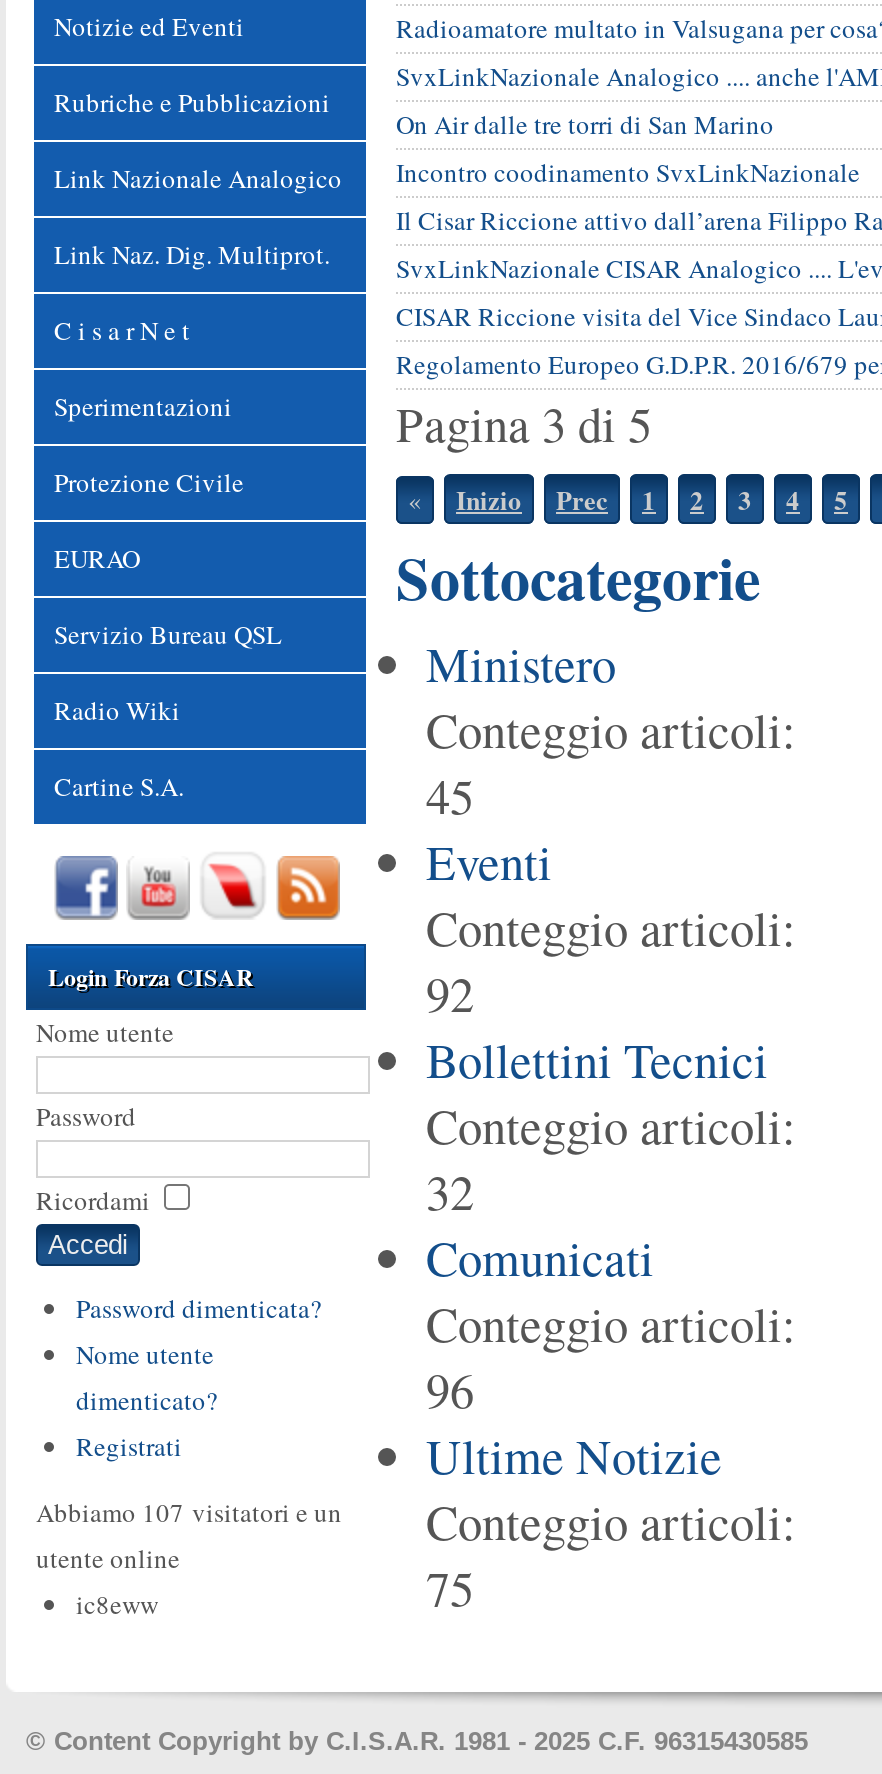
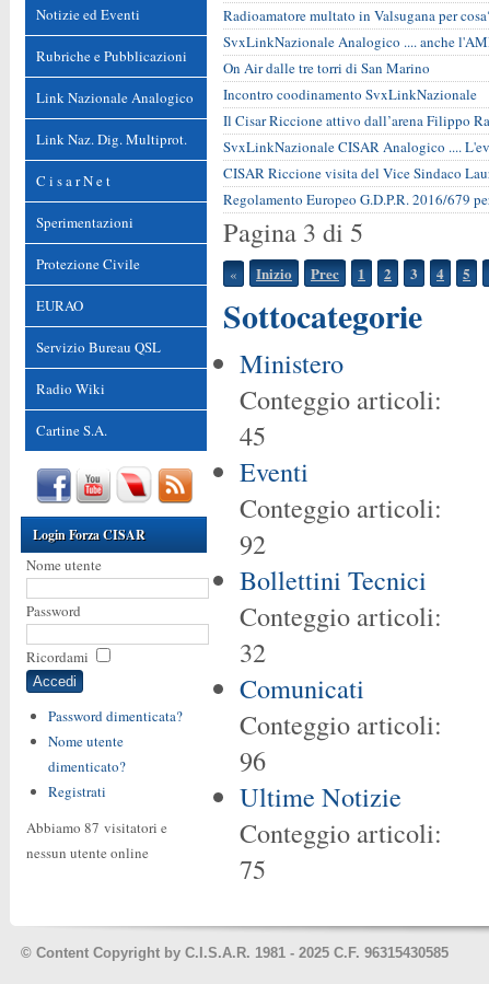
- Abbiamo 107 visitatori e un
- utente online
- ic8eww
+ Abbiamo 87 visitatori e
+ nessun utente online
